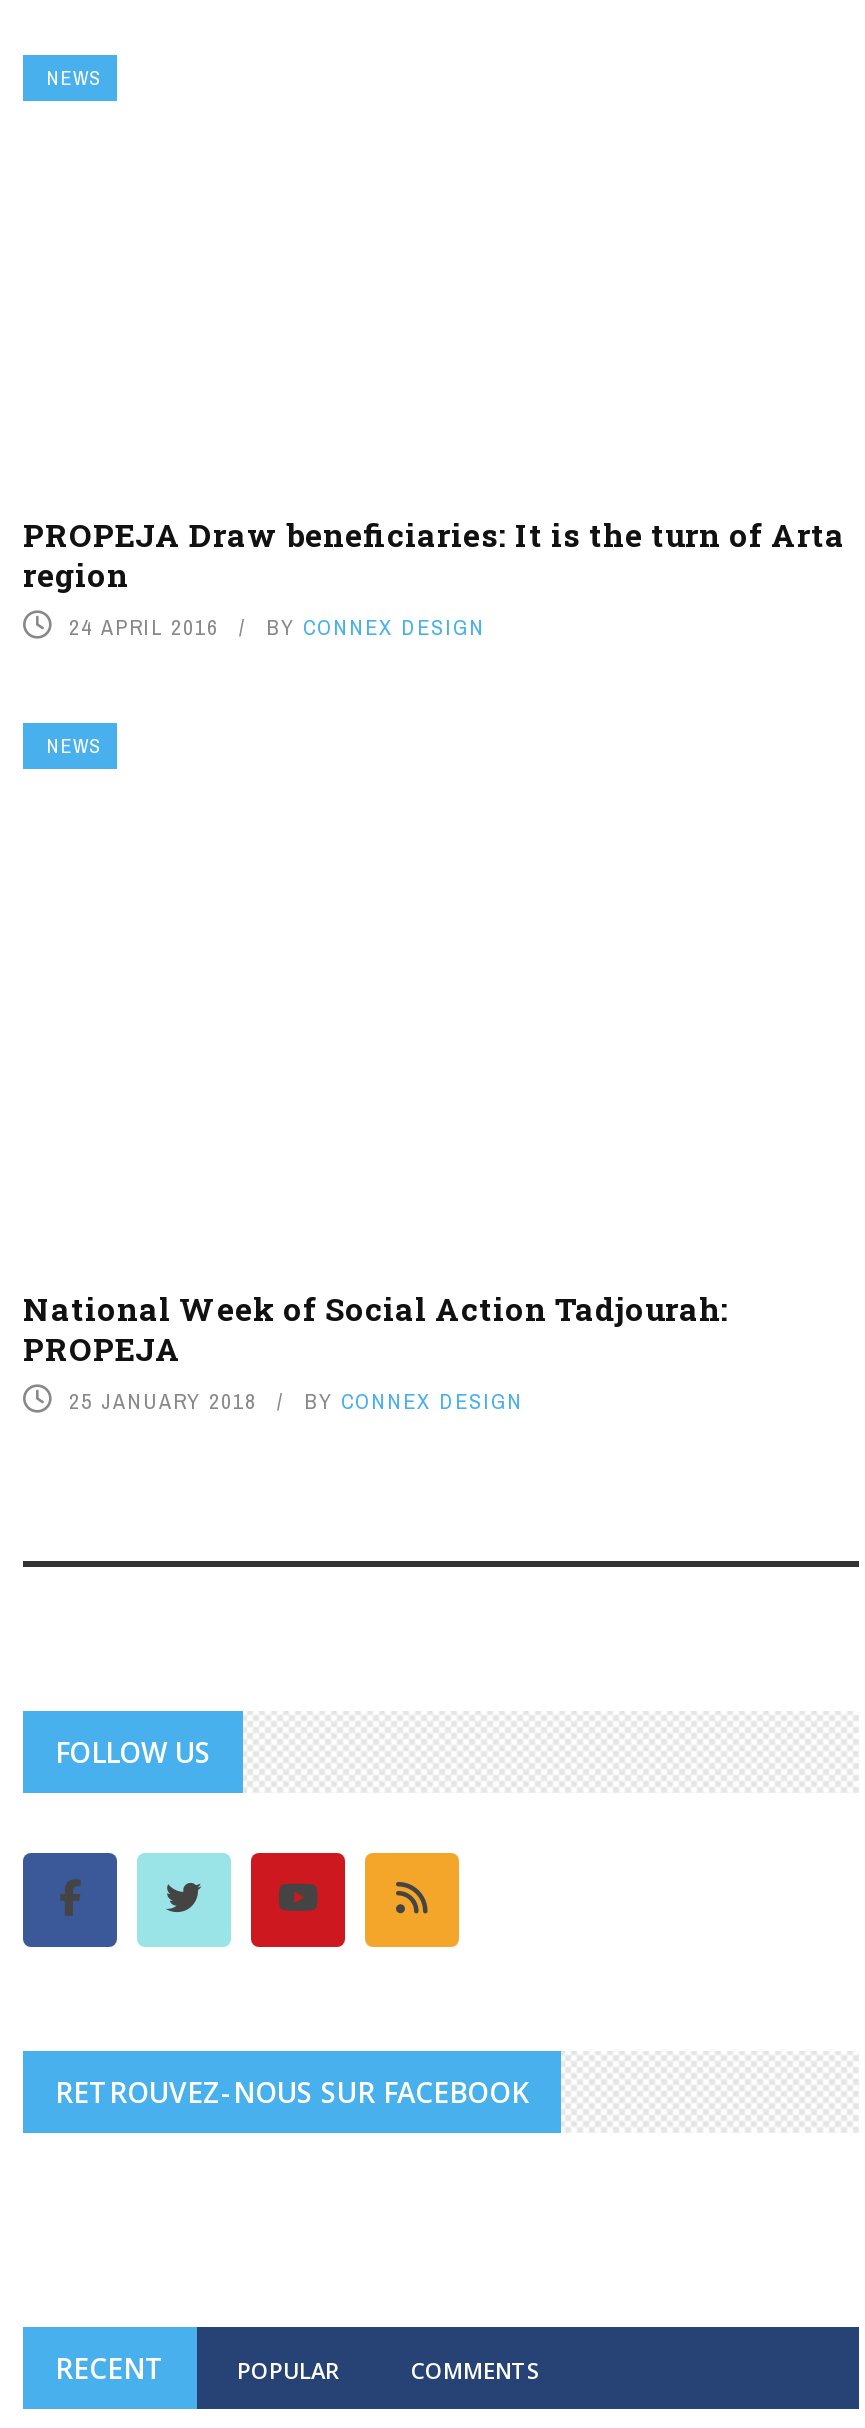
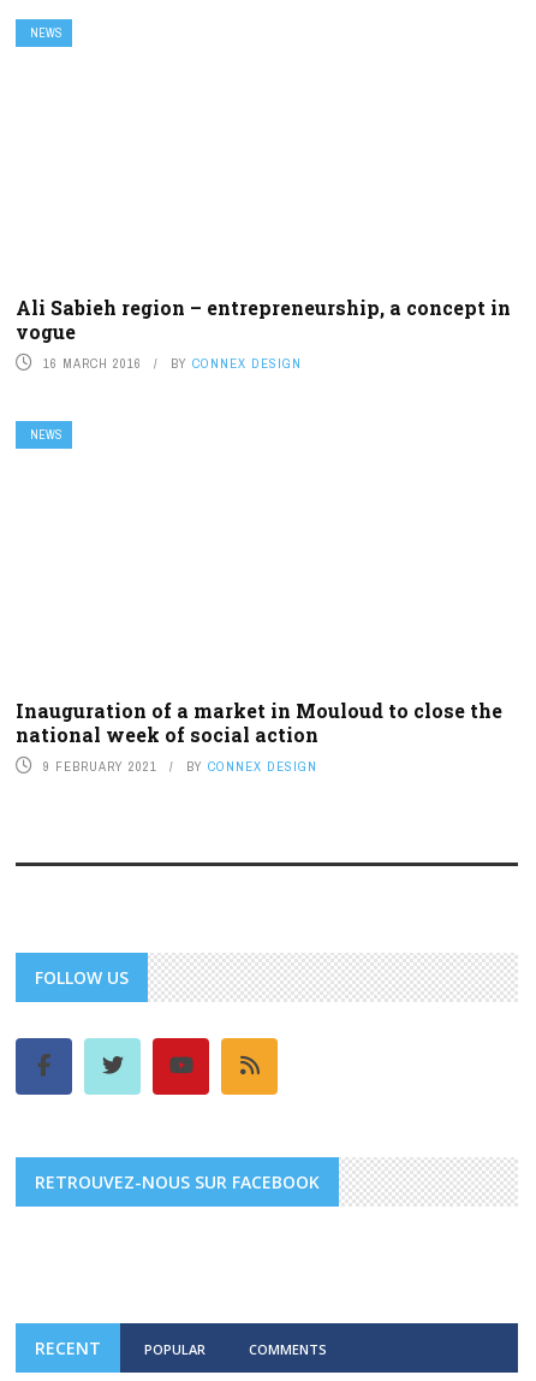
- PROPEJA Draw beneficiaries: It is the turn of Arta
- region
- 24 APRIL 2016
+ Ali Sabieh region – entrepreneurship, a concept in
+ vogue
+ 16 MARCH 2016

- National Week of Social Action Tadjourah:
- PROPEJA
- 25 JANUARY 2018
+ Inauguration of a market in Mouloud to close the
+ national week of social action
+ 9 FEBRUARY 2021
